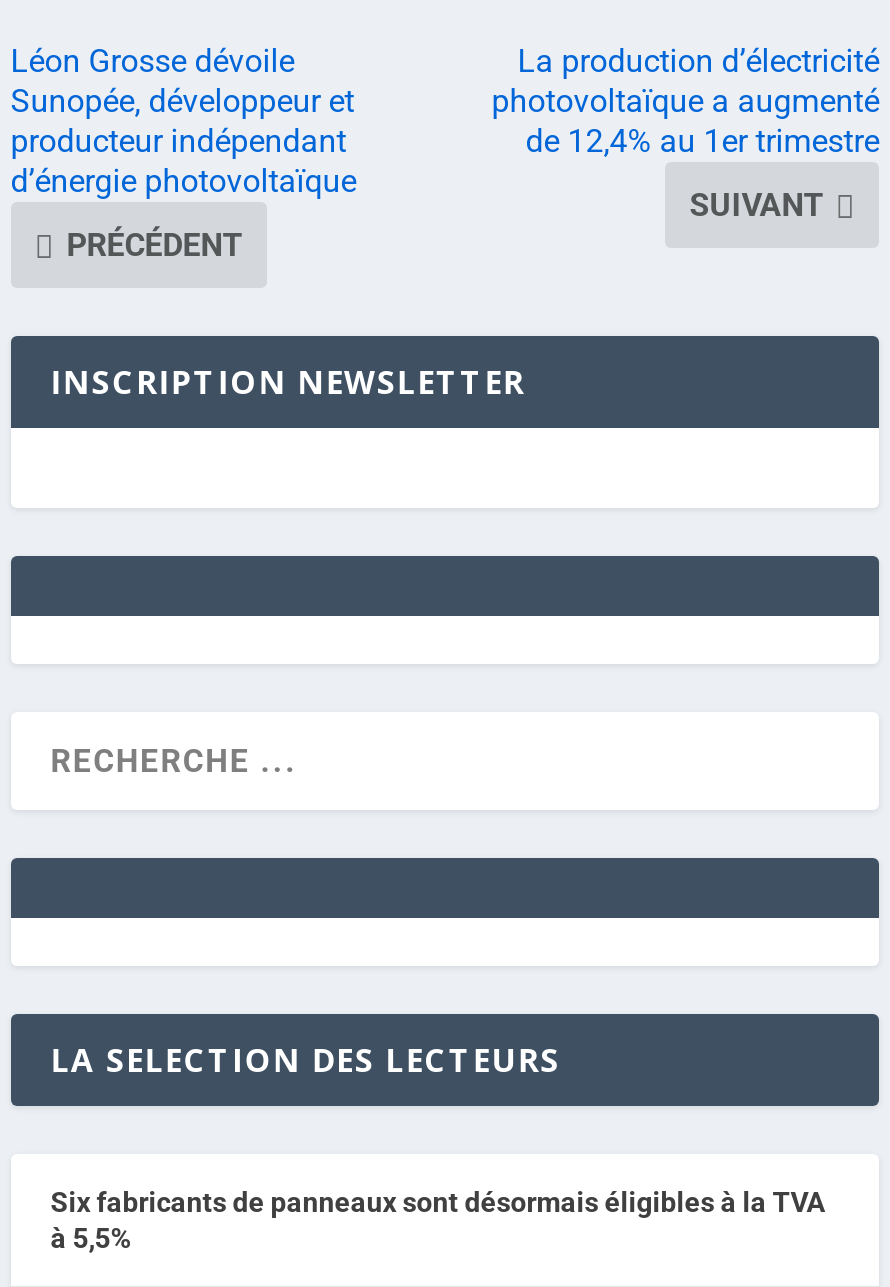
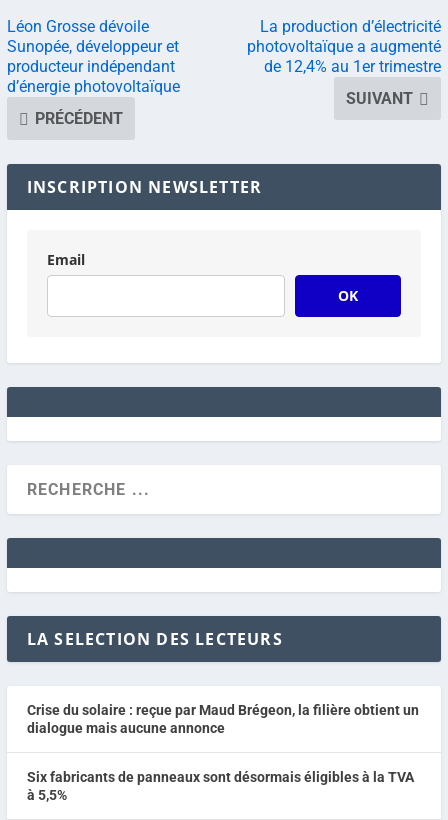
+ Email
+ OK

+ Crise du solaire : reçue par Maud Brégeon, la filière obtient un
+ dialogue mais aucune annonce
